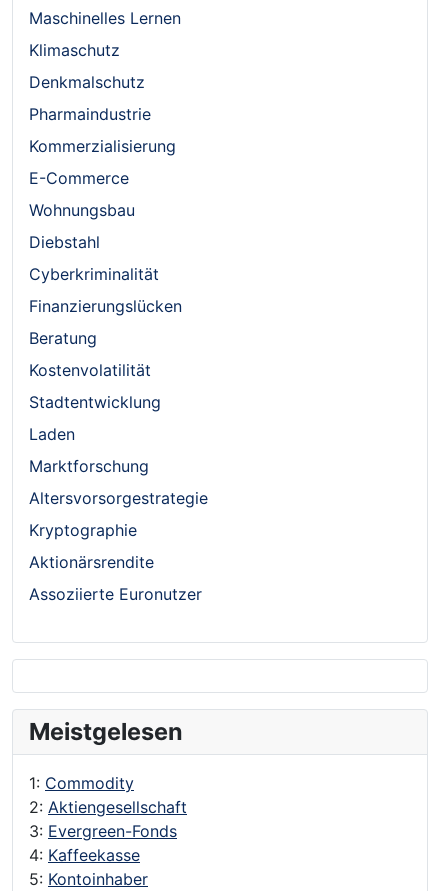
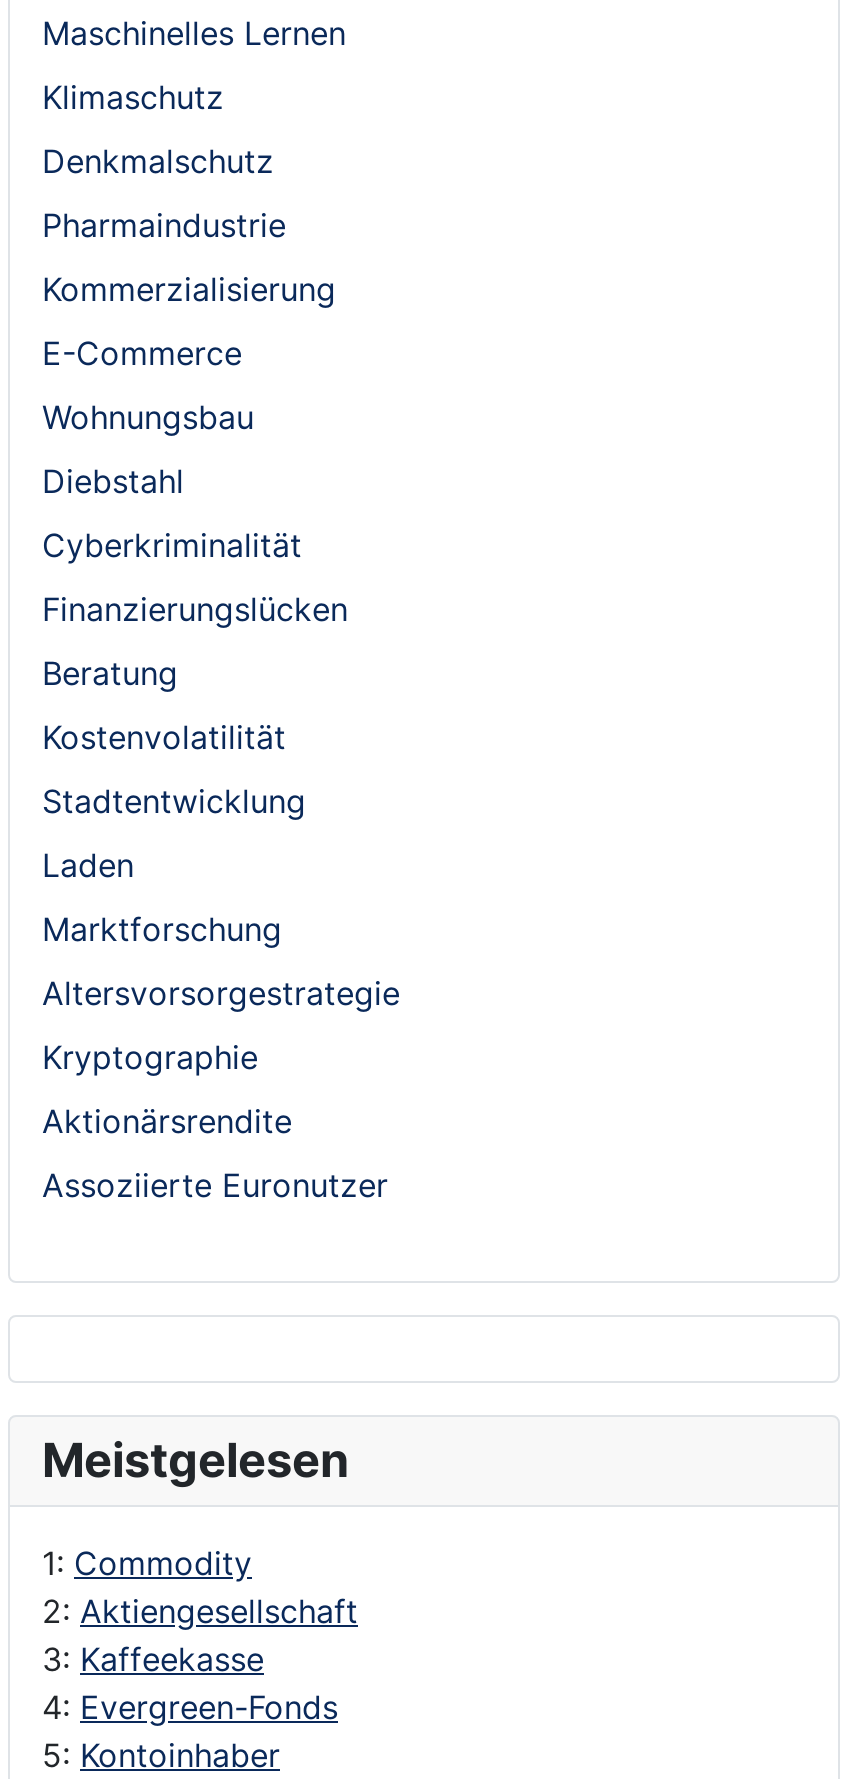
- 3: Evergreen-Fonds
- 4: Kaffeekasse
+ 3: Kaffeekasse
+ 4: Evergreen-Fonds
